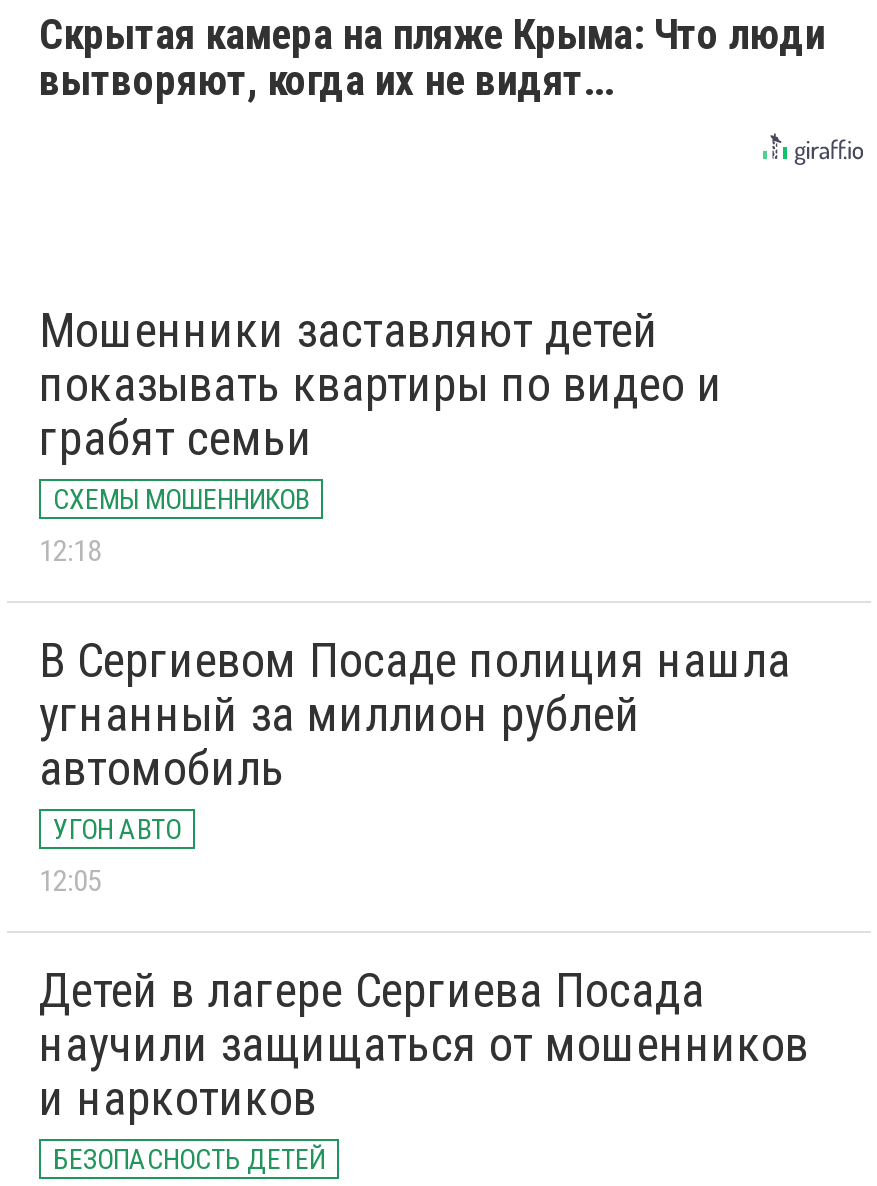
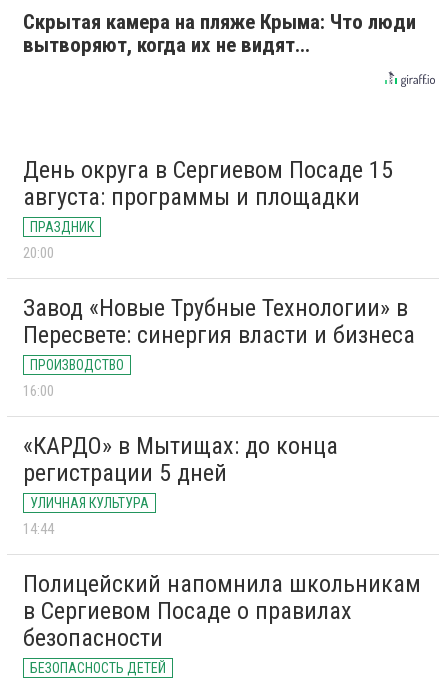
- Мошенники заставляют детей
- показывать квартиры по видео и
- грабят семьи
- СХЕМЫ МОШЕННИКОВ
- 12:18
- В Сергиевом Посаде полиция нашла
- угнанный за миллион рублей
- автомобиль
- УГОН АВТО
- 12:05
- Детей в лагере Сергиева Посада
- научили защищаться от мошенников
- и наркотиков
+ День округа в Сергиевом Посаде 15
+ августа: программы и площадки
+ ПРАЗДНИК
+ 20:00
+ Завод «Новые Трубные Технологии» в
+ Пересвете: синергия власти и бизнеса
+ ПРОИЗВОДСТВО
+ 16:00
+ «КАРДО» в Мытищах: до конца
+ регистрации 5 дней
+ УЛИЧНАЯ КУЛЬТУРА
+ 14:44
+ Полицейский напомнила школьникам
+ в Сергиевом Посаде о правилах
+ безопасности
